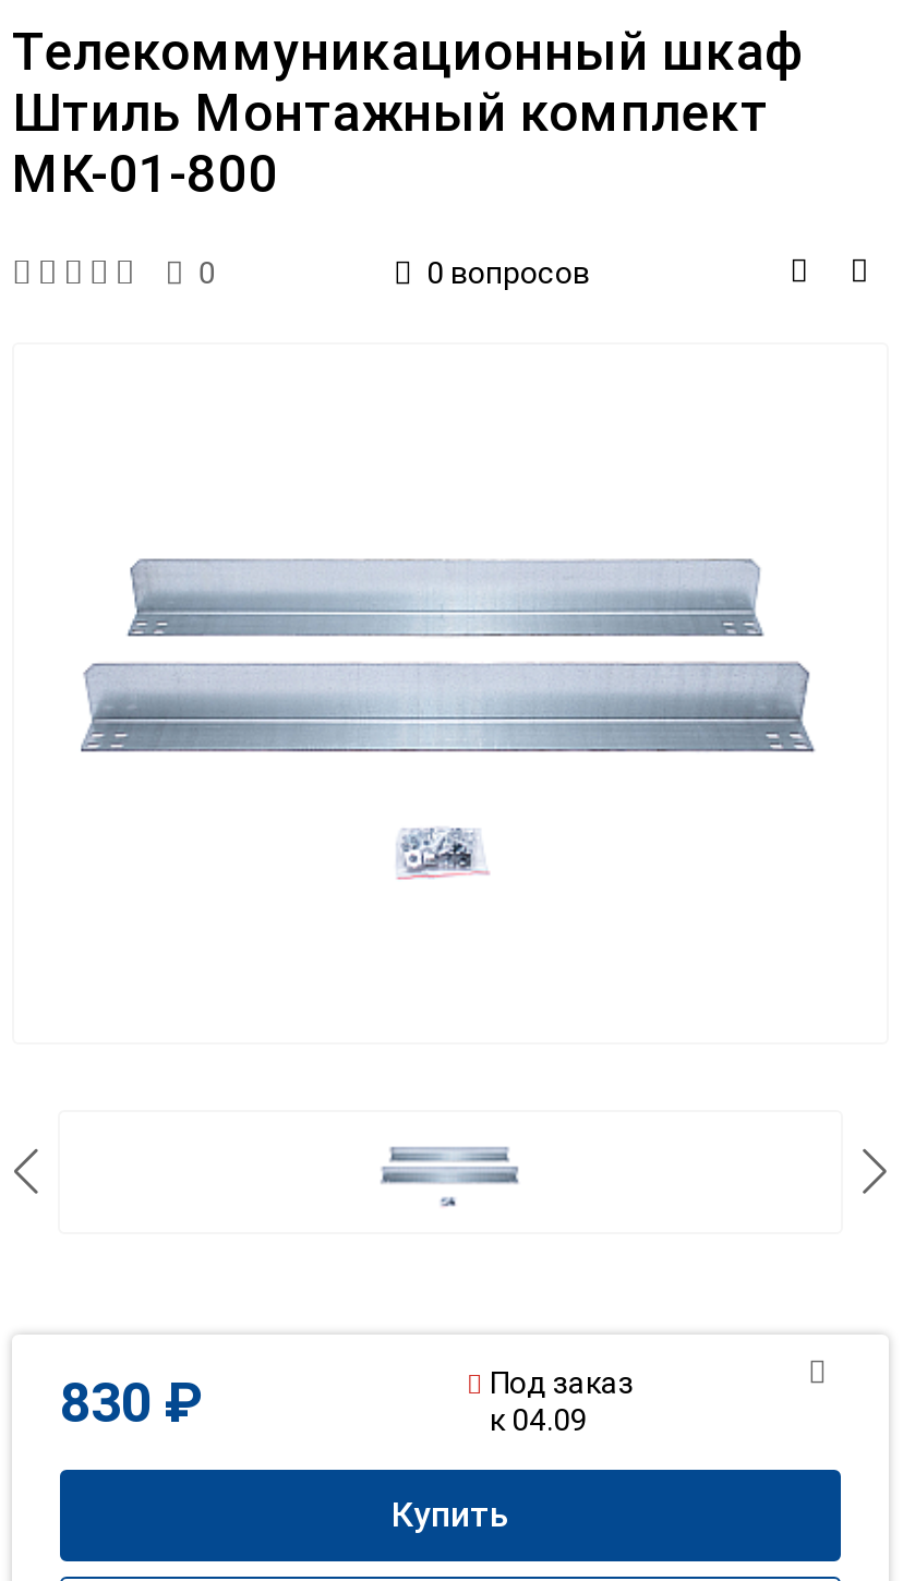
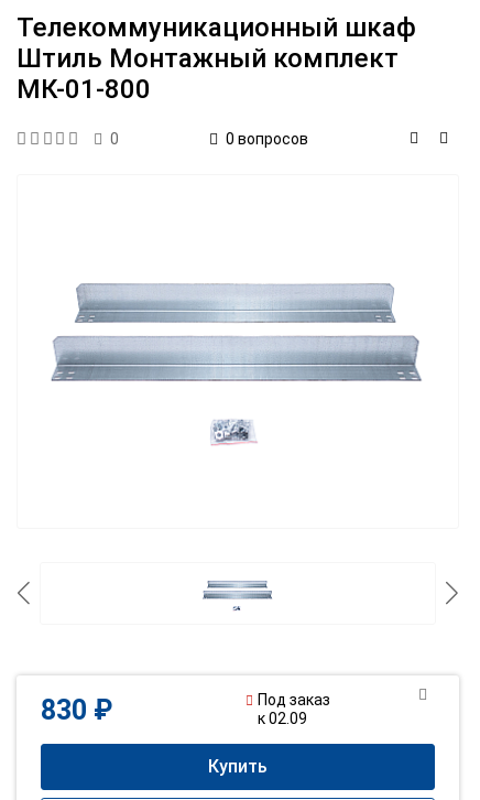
- к 04.09
+ к 02.09
